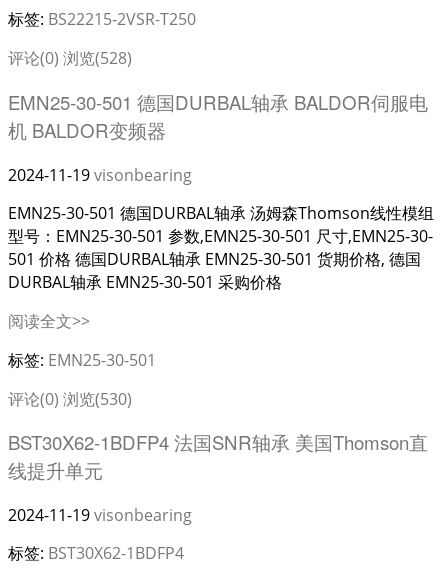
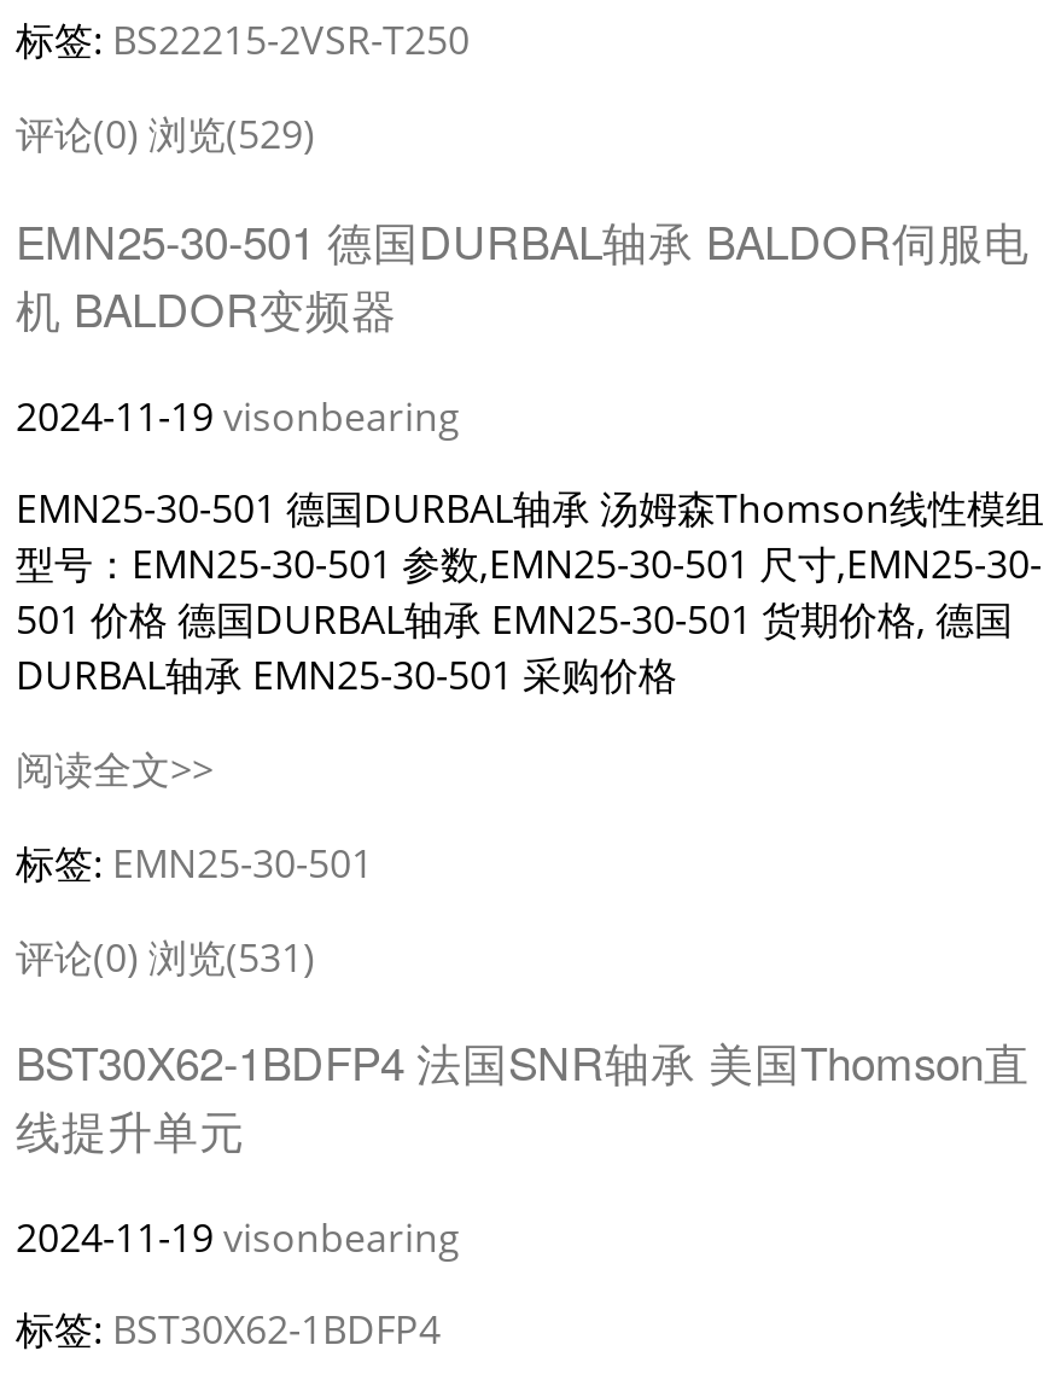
- 评论(0) 浏览(528)
+ 评论(0) 浏览(529)

- 评论(0) 浏览(530)
+ 评论(0) 浏览(531)
